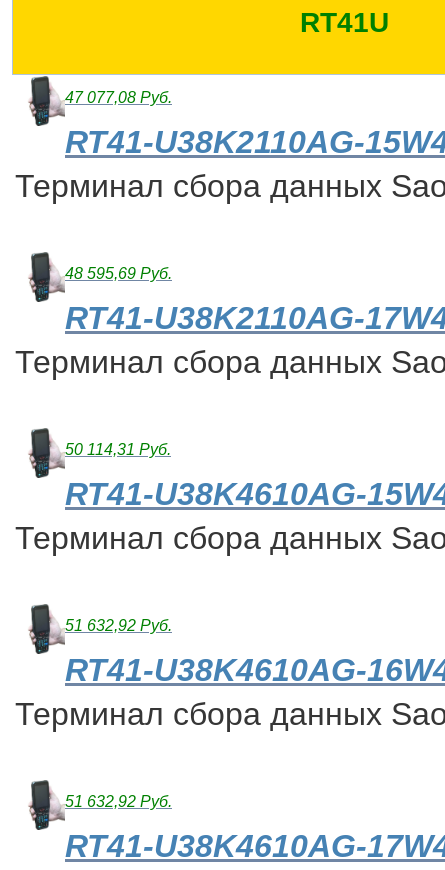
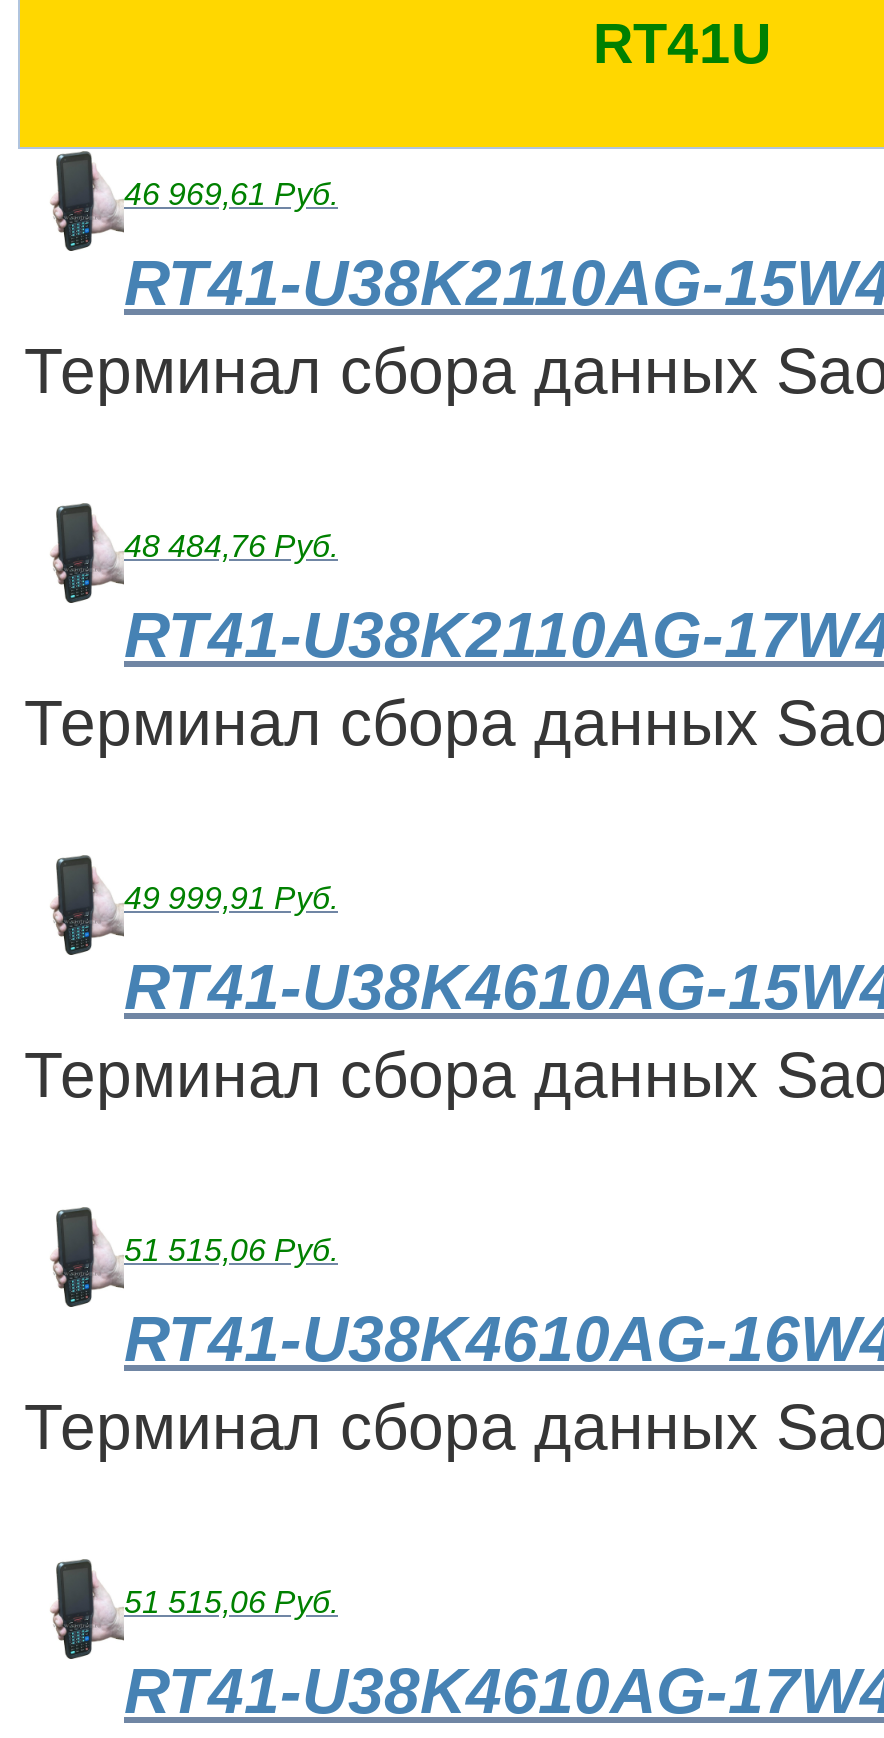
- 47 077,08 Руб.
+ 46 969,61 Руб.

- 48 595,69 Руб.
+ 48 484,76 Руб.

- 50 114,31 Руб.
+ 49 999,91 Руб.

- 51 632,92 Руб.
+ 51 515,06 Руб.

- 51 632,92 Руб.
+ 51 515,06 Руб.
